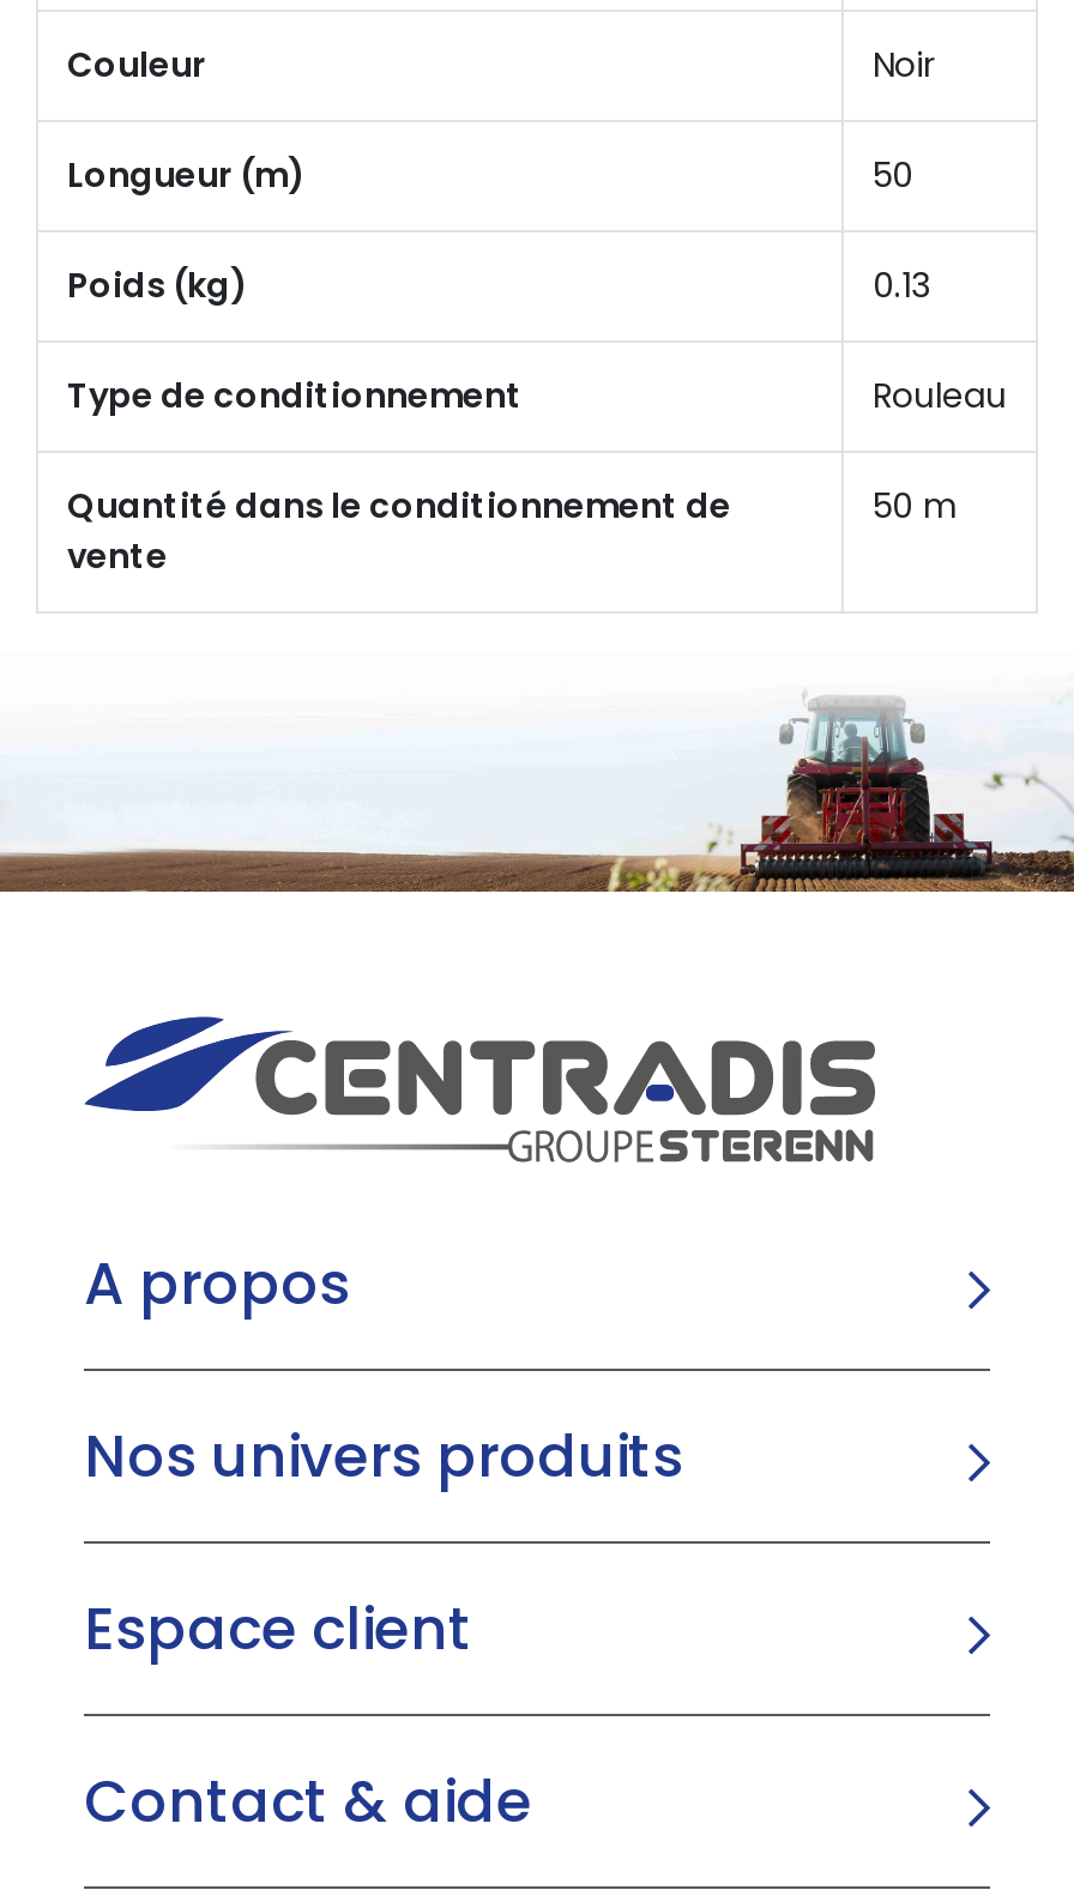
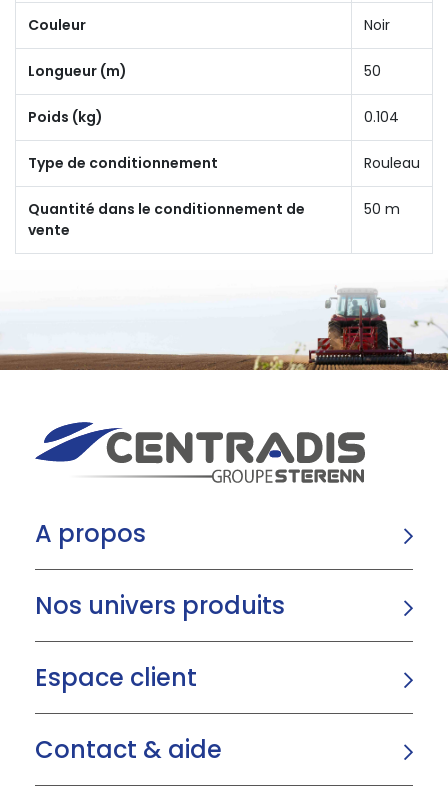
- 0.13
+ 0.104
